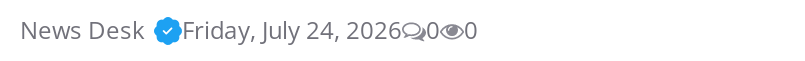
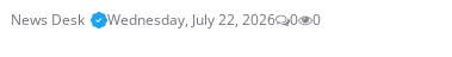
- Friday, July 24, 2026
+ Wednesday, July 22, 2026
